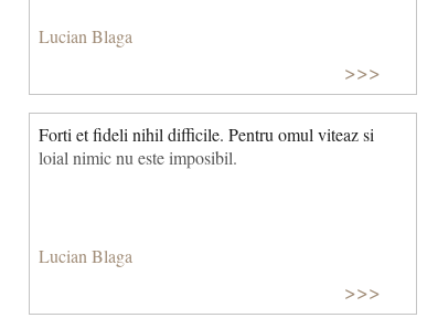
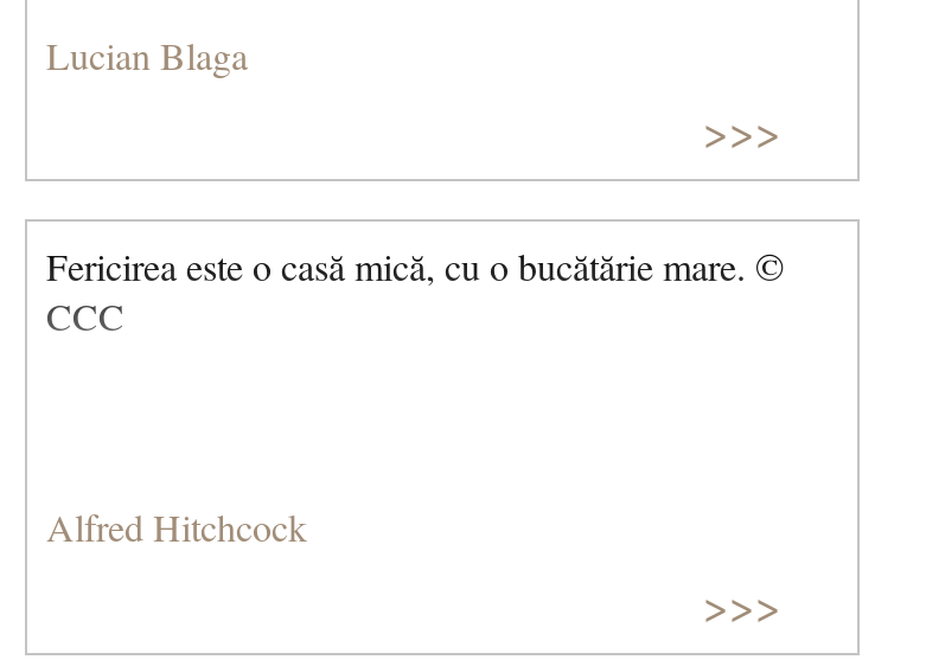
- Forti et fideli nihil difficile. Pentru omul viteaz si
- loial nimic nu este imposibil.
+ Fericirea este o casă mică, cu o bucătărie mare. ©
+ CCC

- Lucian Blaga
+ Alfred Hitchcock
